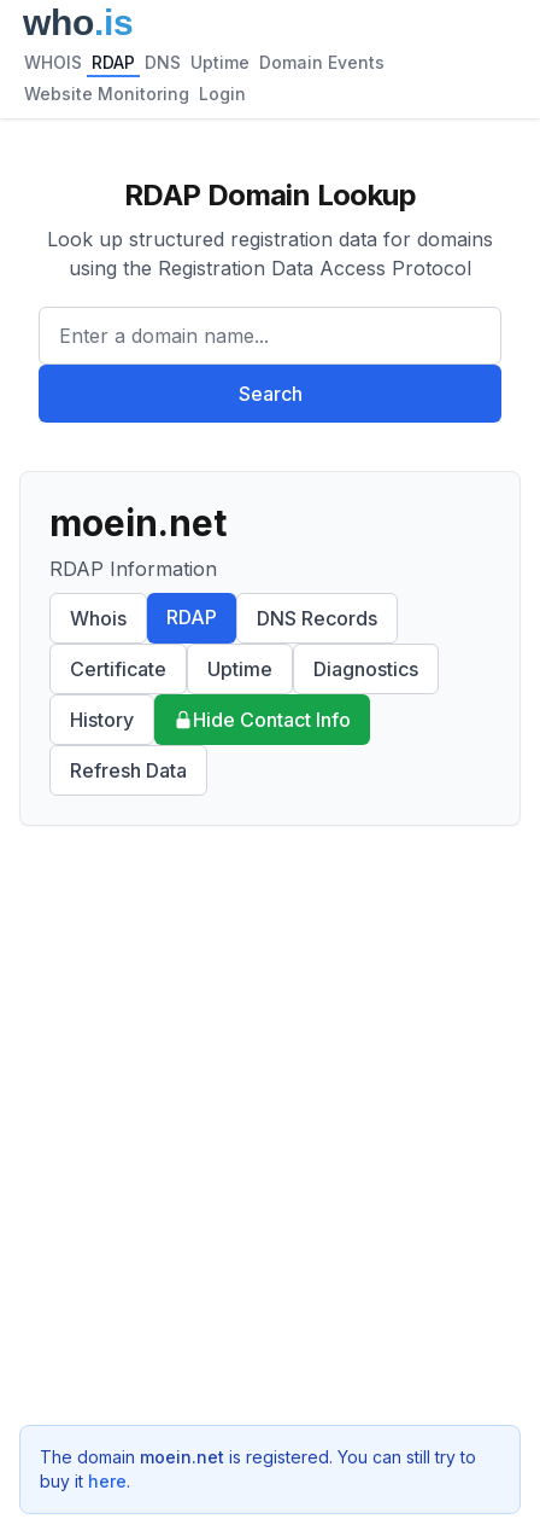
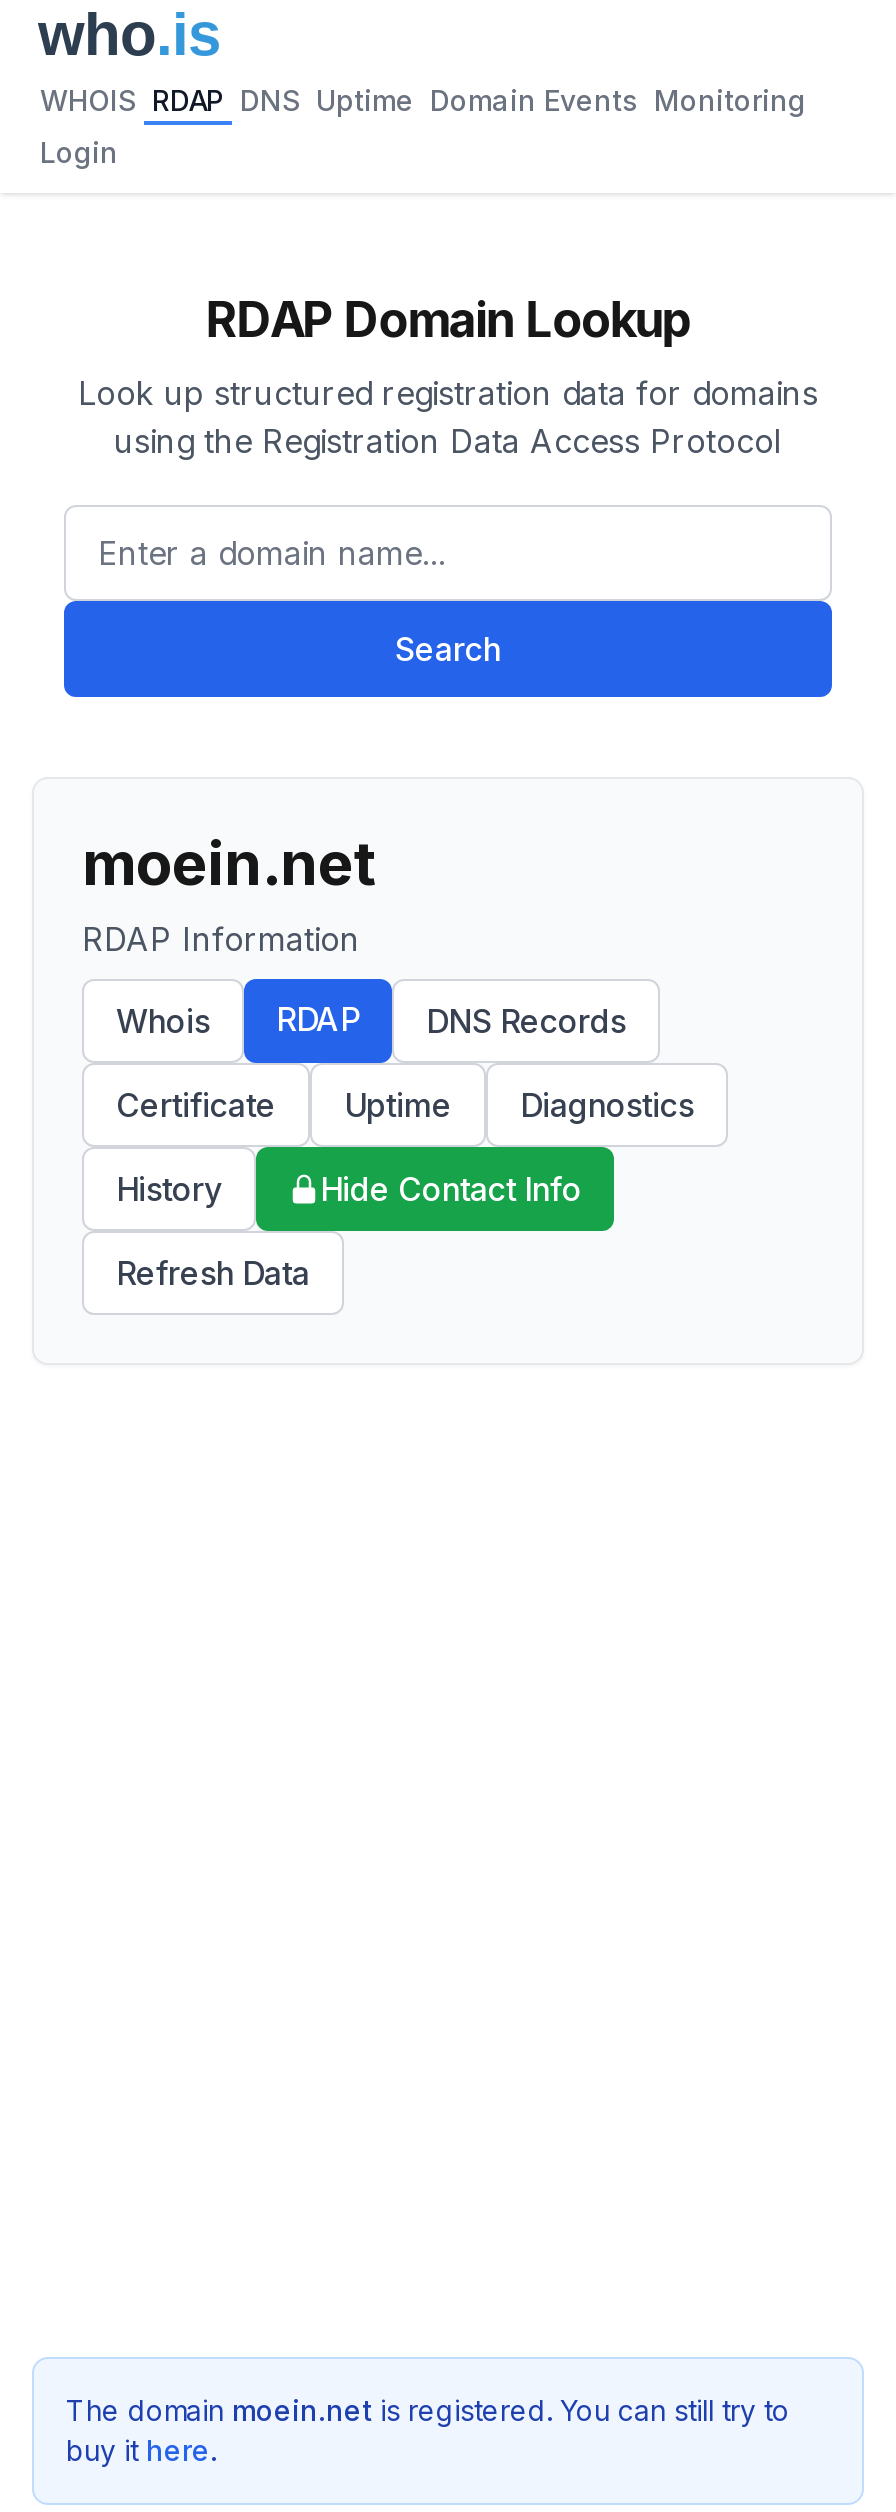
- WHOIS RDAP DNS Uptime Domain Events
+ WHOIS RDAP DNS Uptime Domain Events Monitoring

- Website Monitoring Login
+ Login
